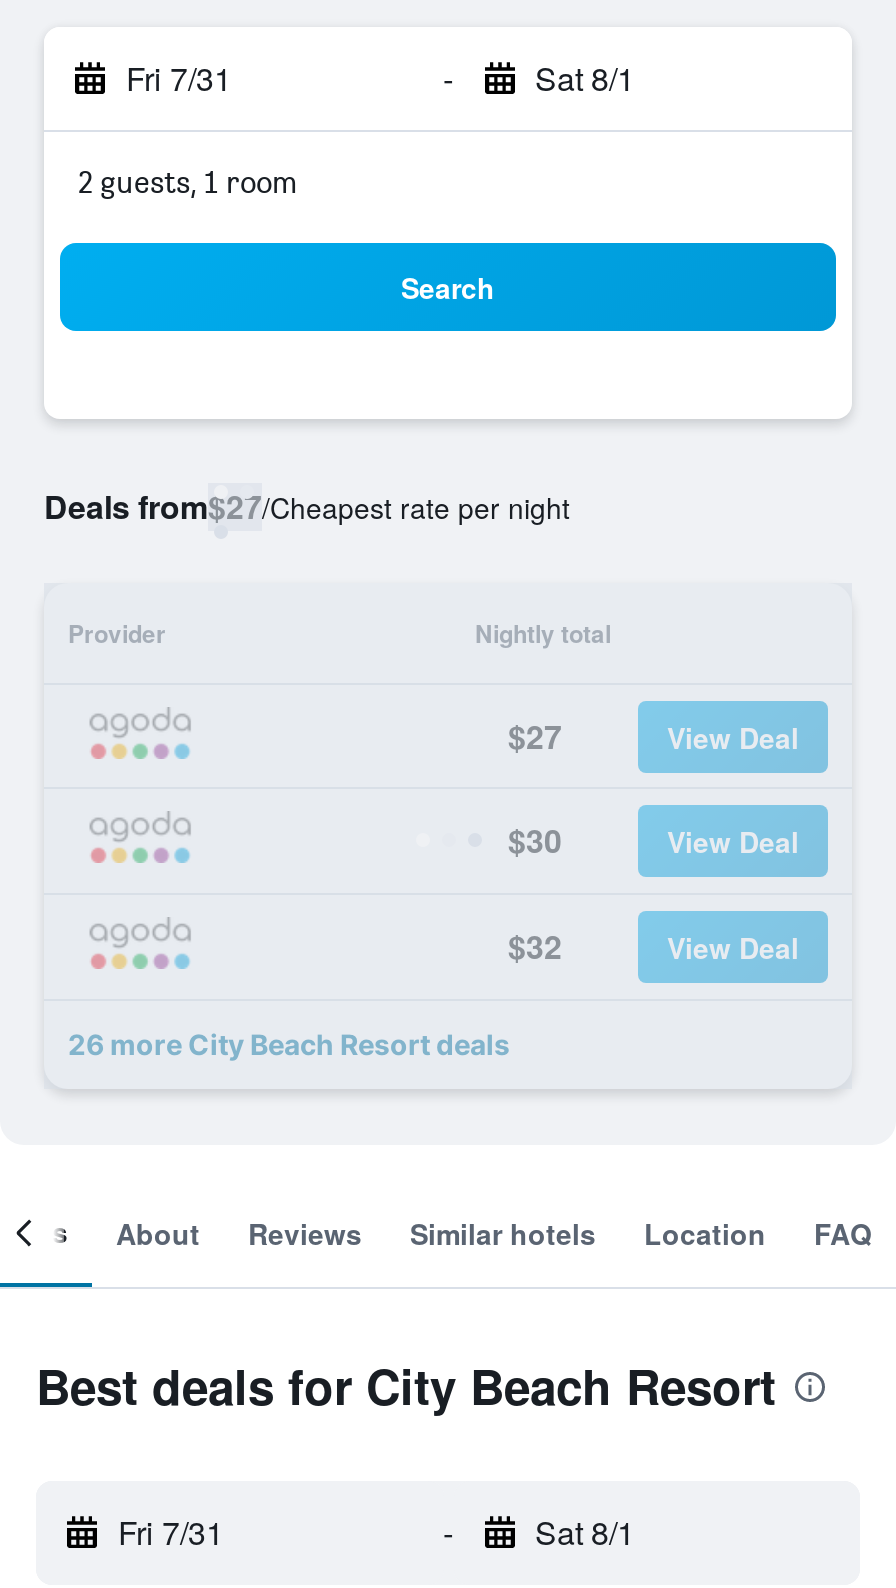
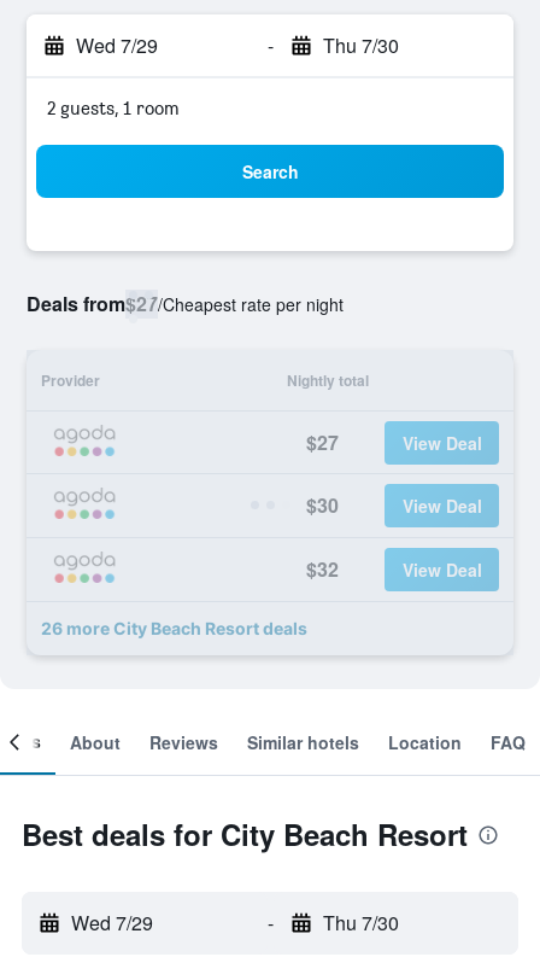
- Fri 7/31
+ Wed 7/29

- Sat 8/1
+ Thu 7/30

- Fri 7/31
+ Wed 7/29

- Sat 8/1
+ Thu 7/30
